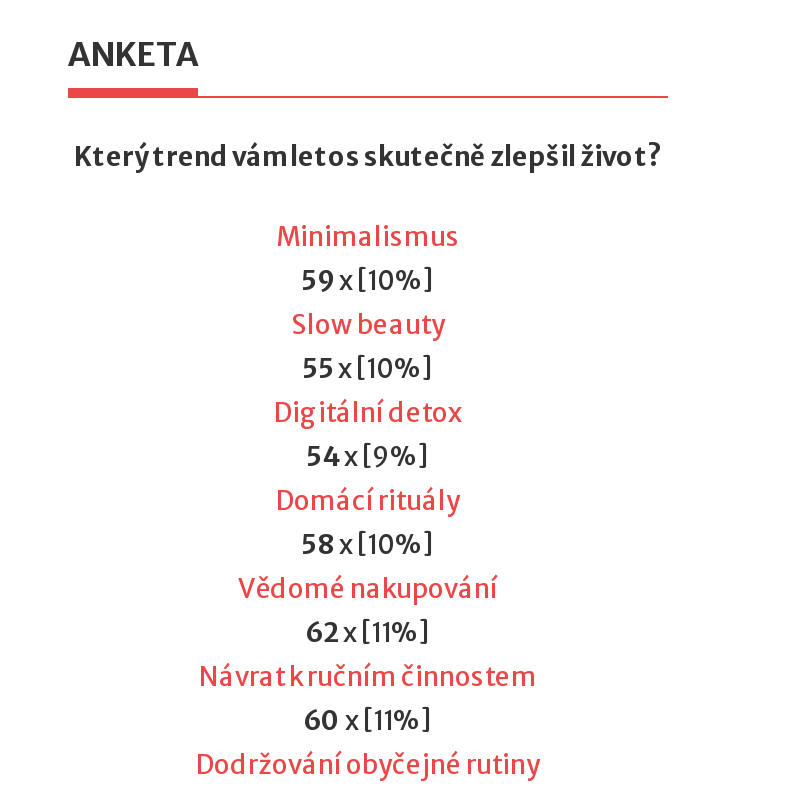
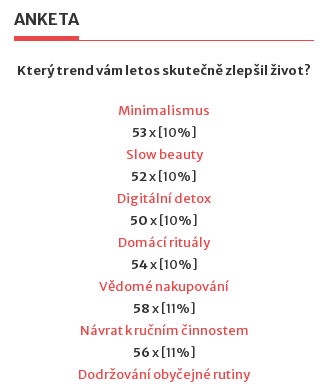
- 59 x [10%]
+ 53 x [10%]

- 55 x [10%]
+ 52 x [10%]

- 54x [9%]
+ 50x [10%]

- 58 x [10%]
+ 54 x [10%]

- 62x [11%]
+ 58x [11%]

- 60 x [11%]
+ 56 x [11%]
